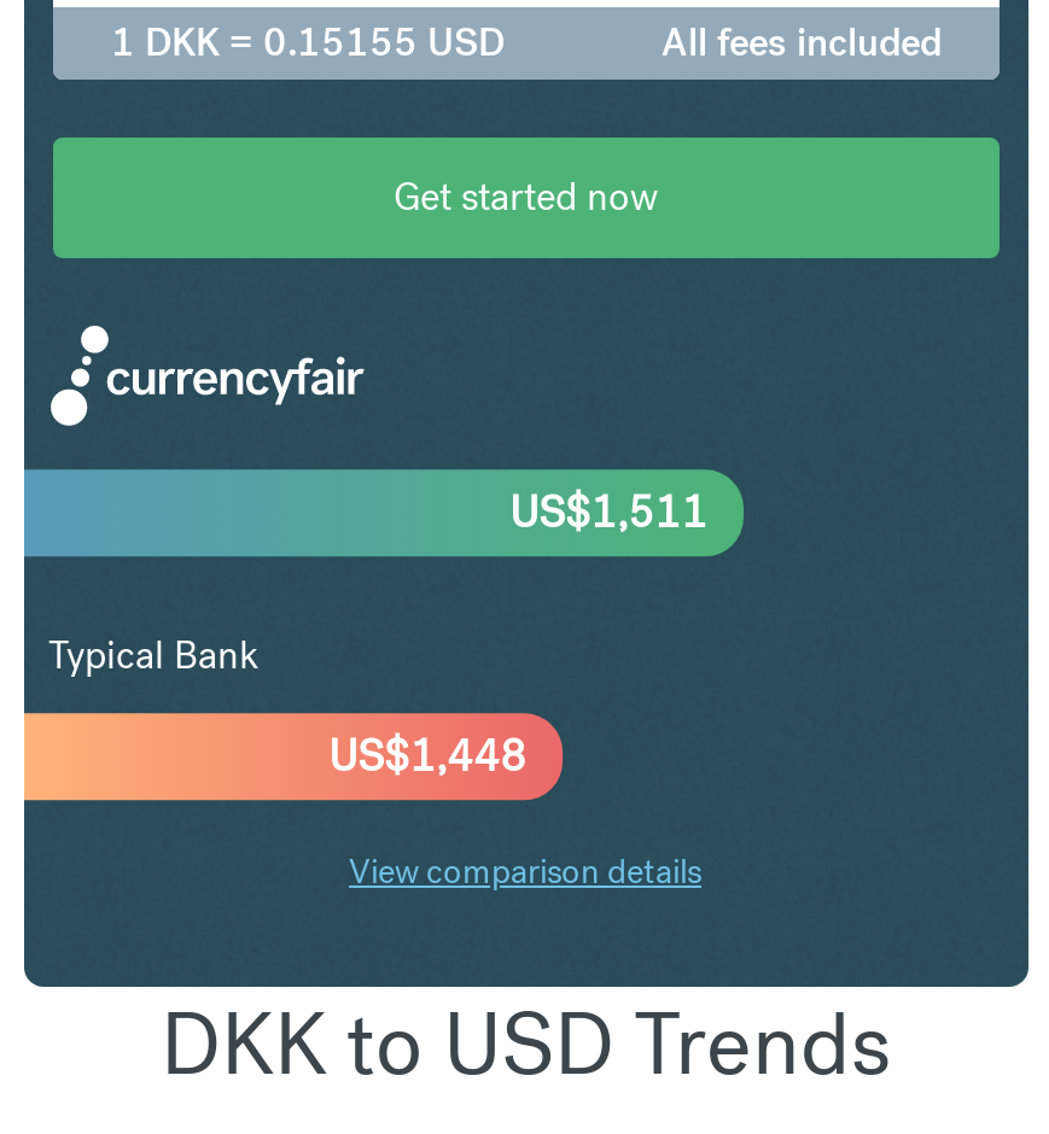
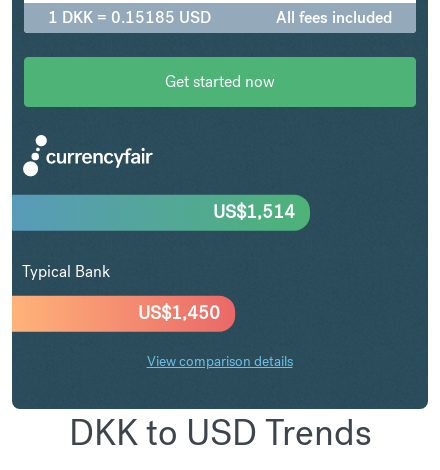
- 1 DKK = 0.15155 USD
+ 1 DKK = 0.15185 USD

- US$1,511
+ US$1,514

- US$1,448
+ US$1,450
